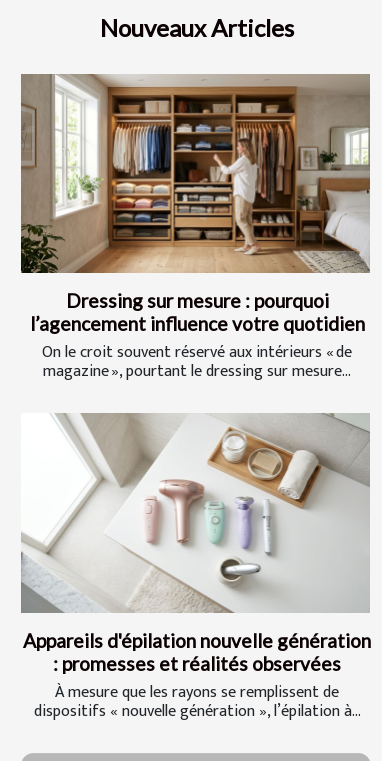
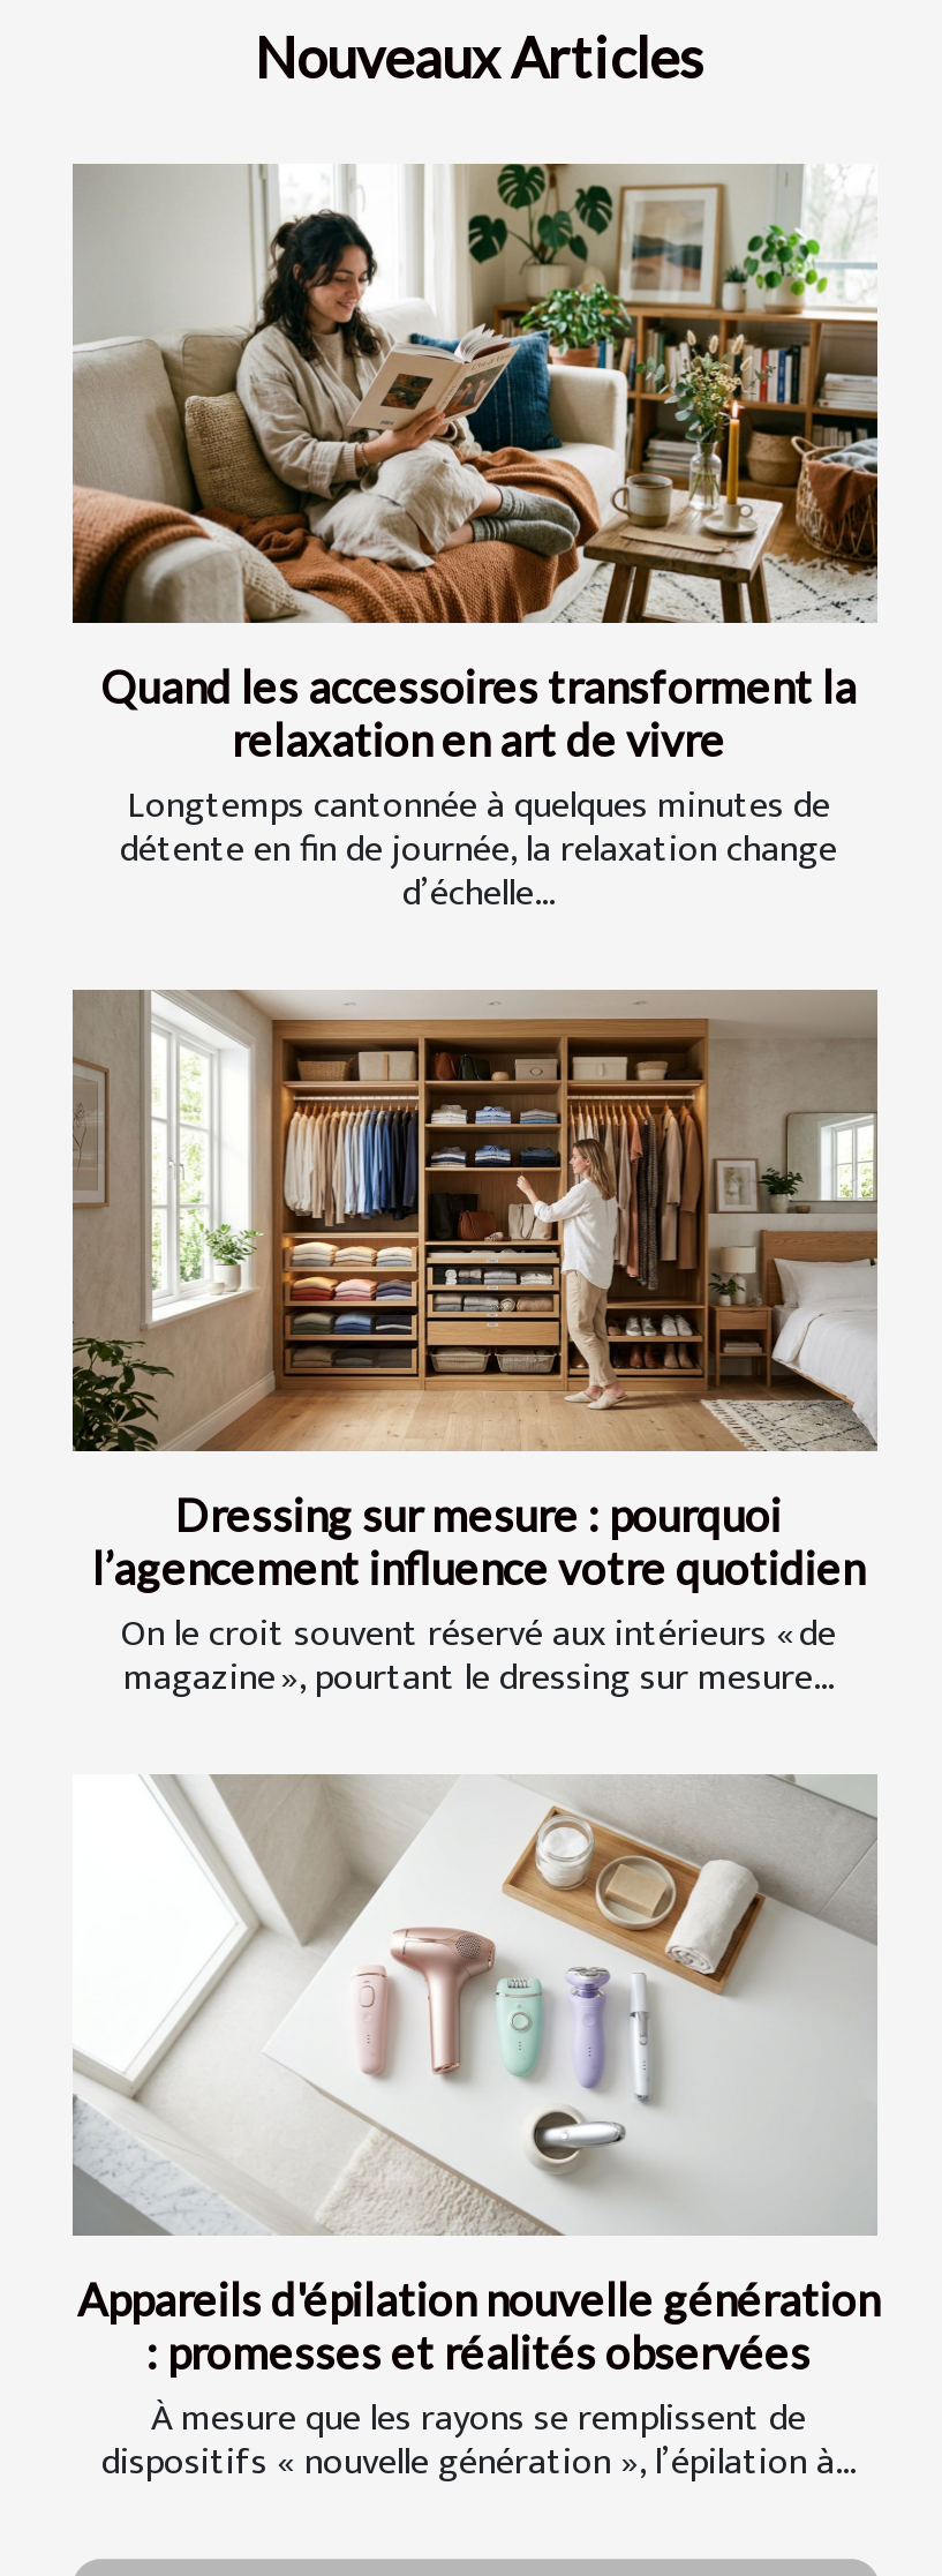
+ [image]
+ Quand les accessoires transforment la
+ relaxation en art de vivre
+ Longtemps cantonnée à quelques minutes de
+ détente en fin de journée, la relaxation change
+ d’échelle...
